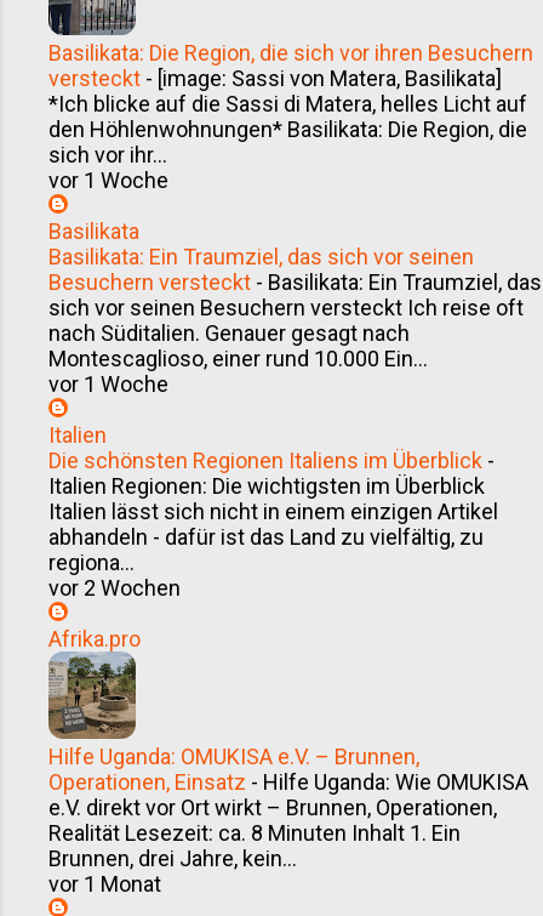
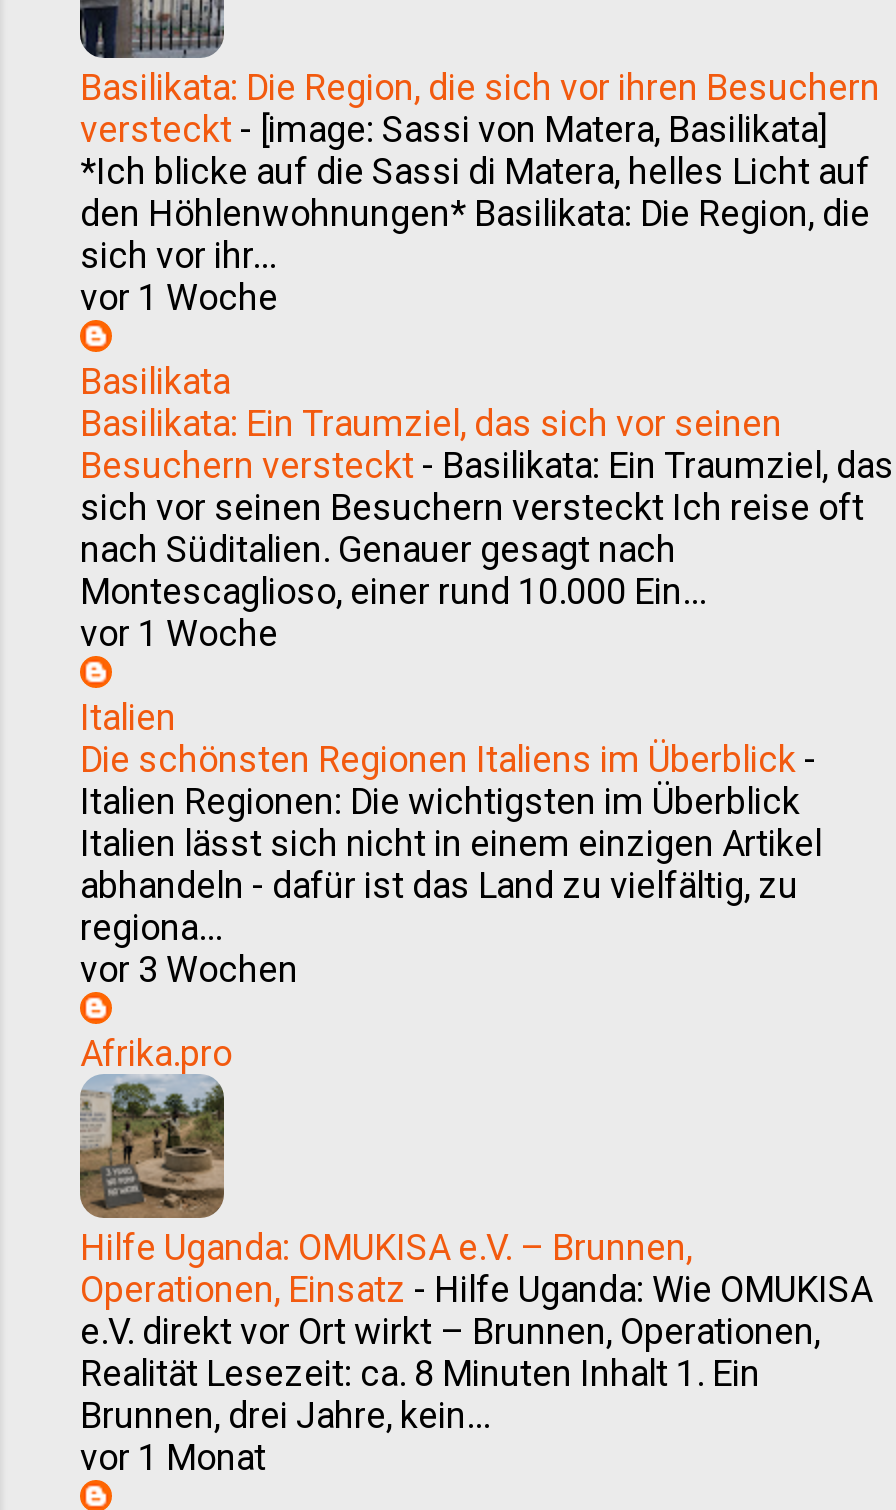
- vor 2 Wochen
+ vor 3 Wochen
